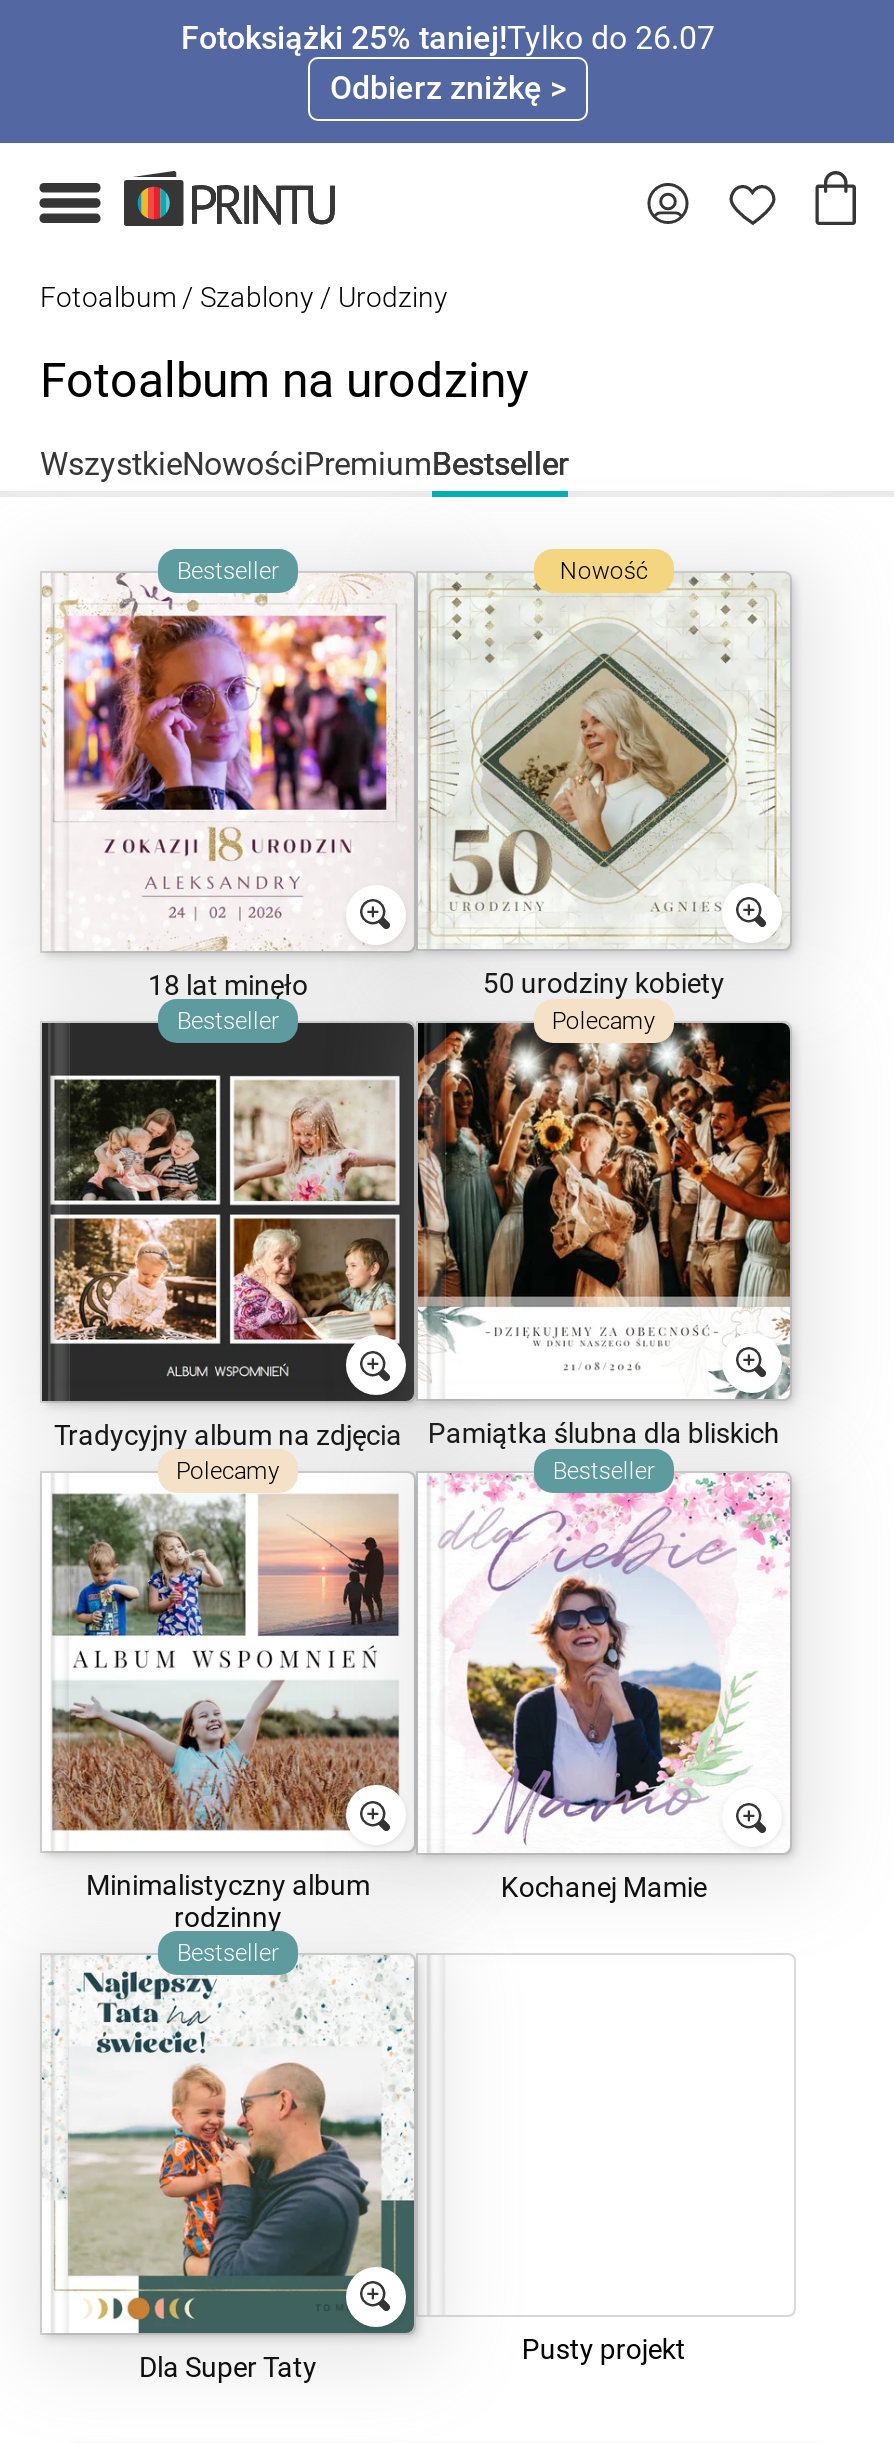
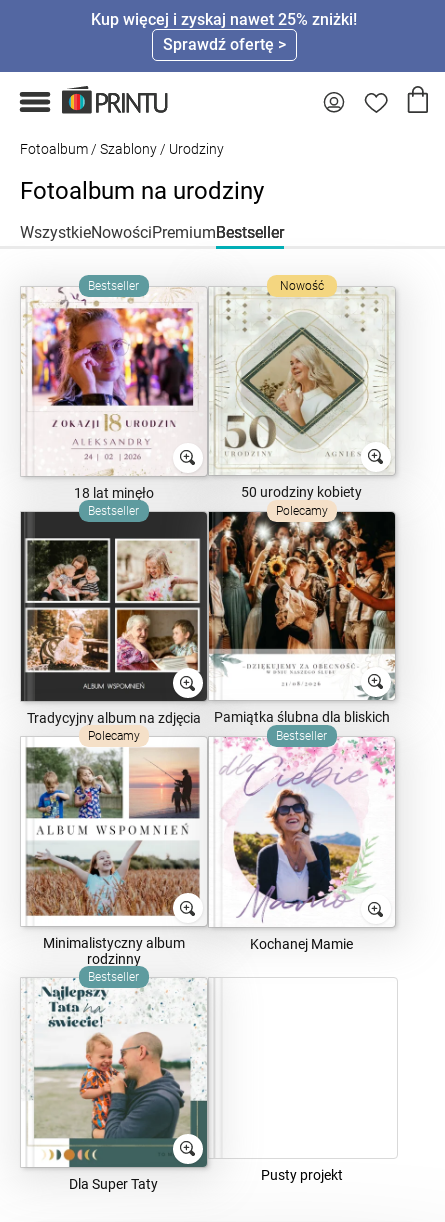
- Fotoksiążki 25% taniej!Tylko do 26.07
- Odbierz zniżkę >
+ Kup więcej i zyskaj nawet 25% zniżki!
+ Sprawdź ofertę >
